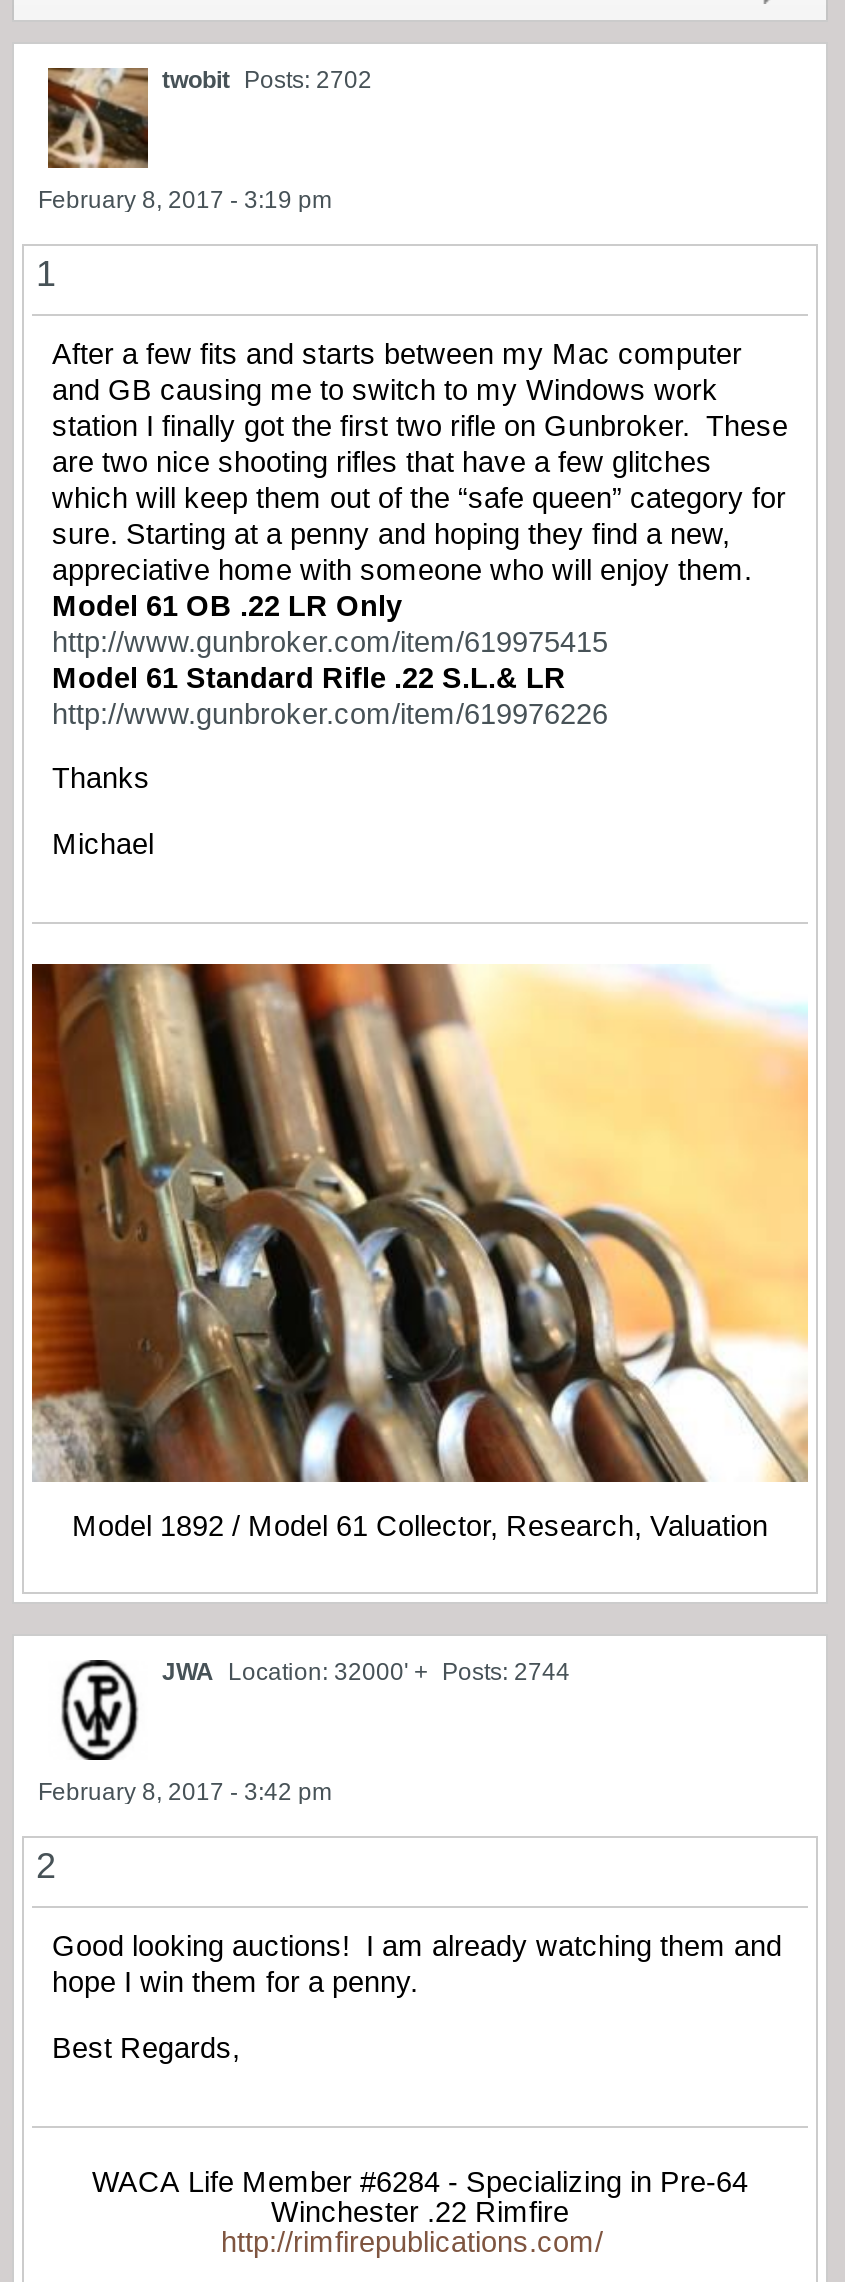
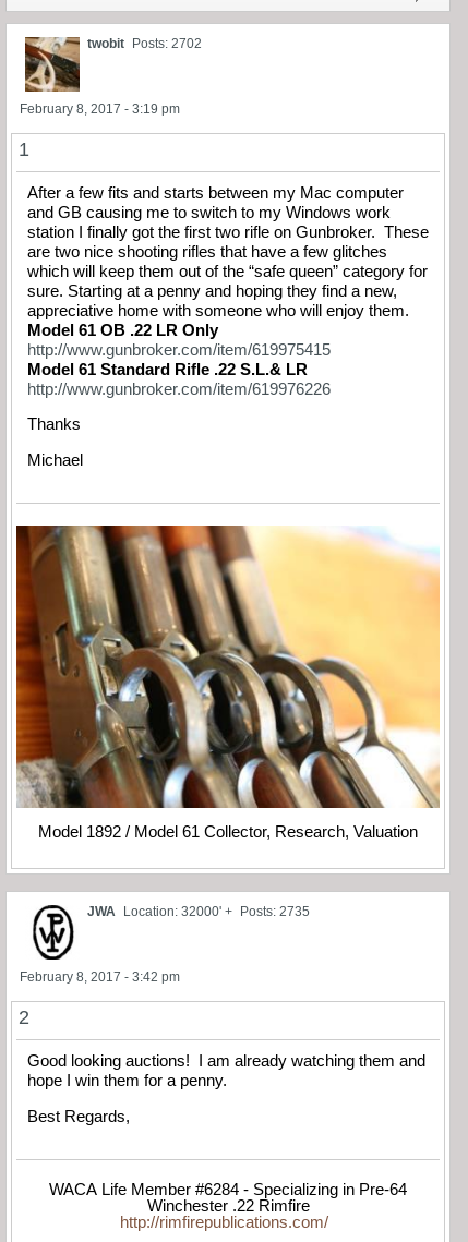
- JWA Location: 32000' + Posts: 2744
+ JWA Location: 32000' + Posts: 2735
